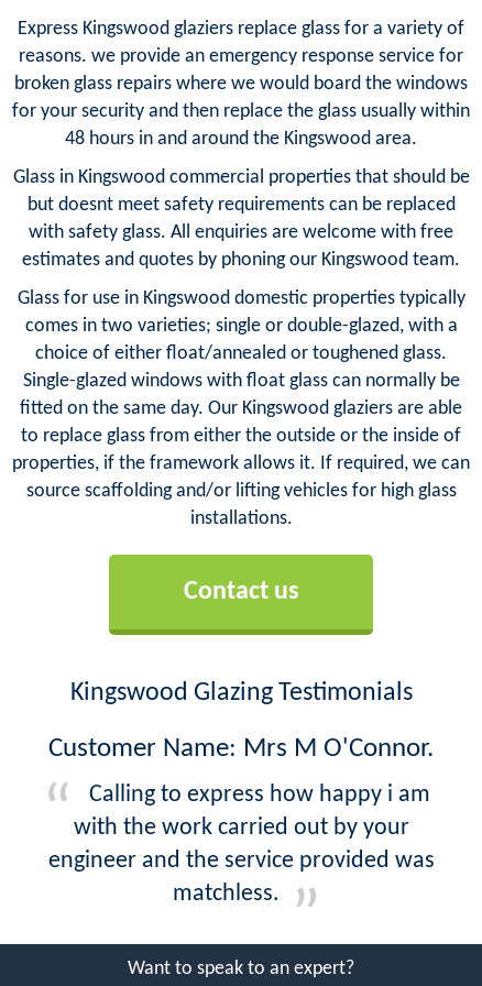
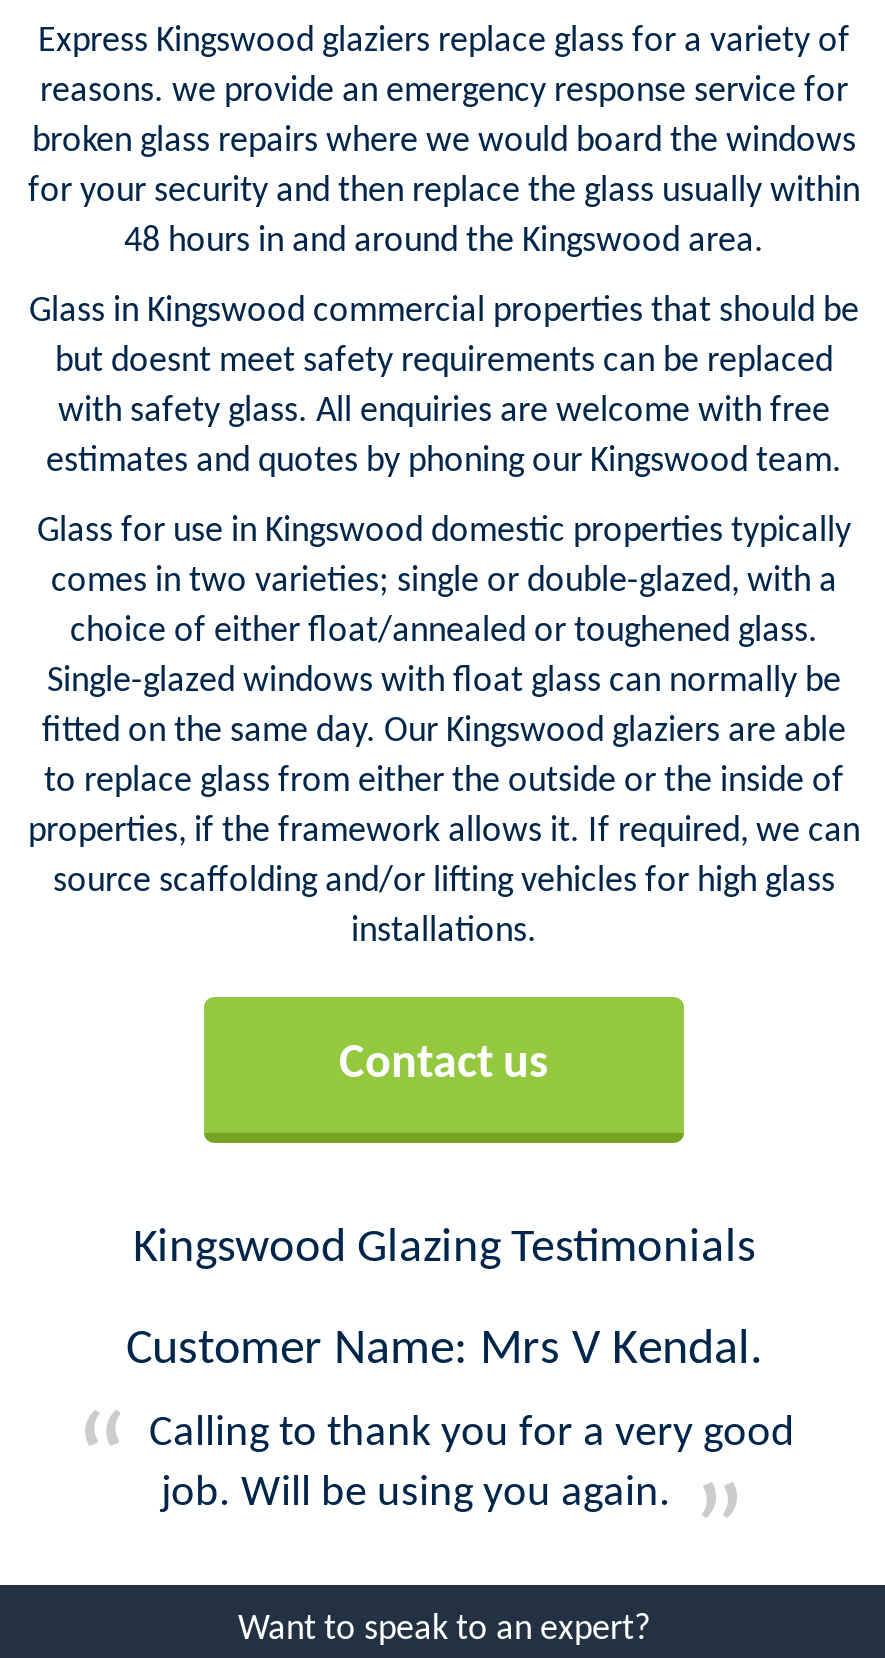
- Customer Name: Mrs M O'Connor.
+ Customer Name: Mrs V Kendal.

- Calling to express how happy i am
- with the work carried out by your
- engineer and the service provided was
- matchless.
+ Calling to thank you for a very good
+ job. Will be using you again.
